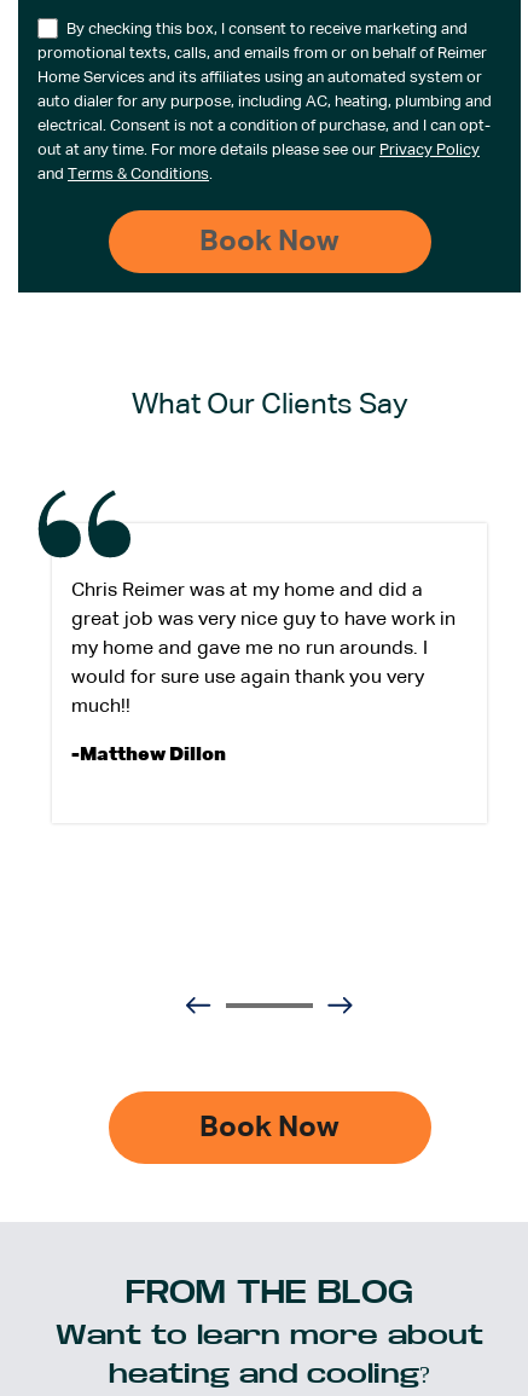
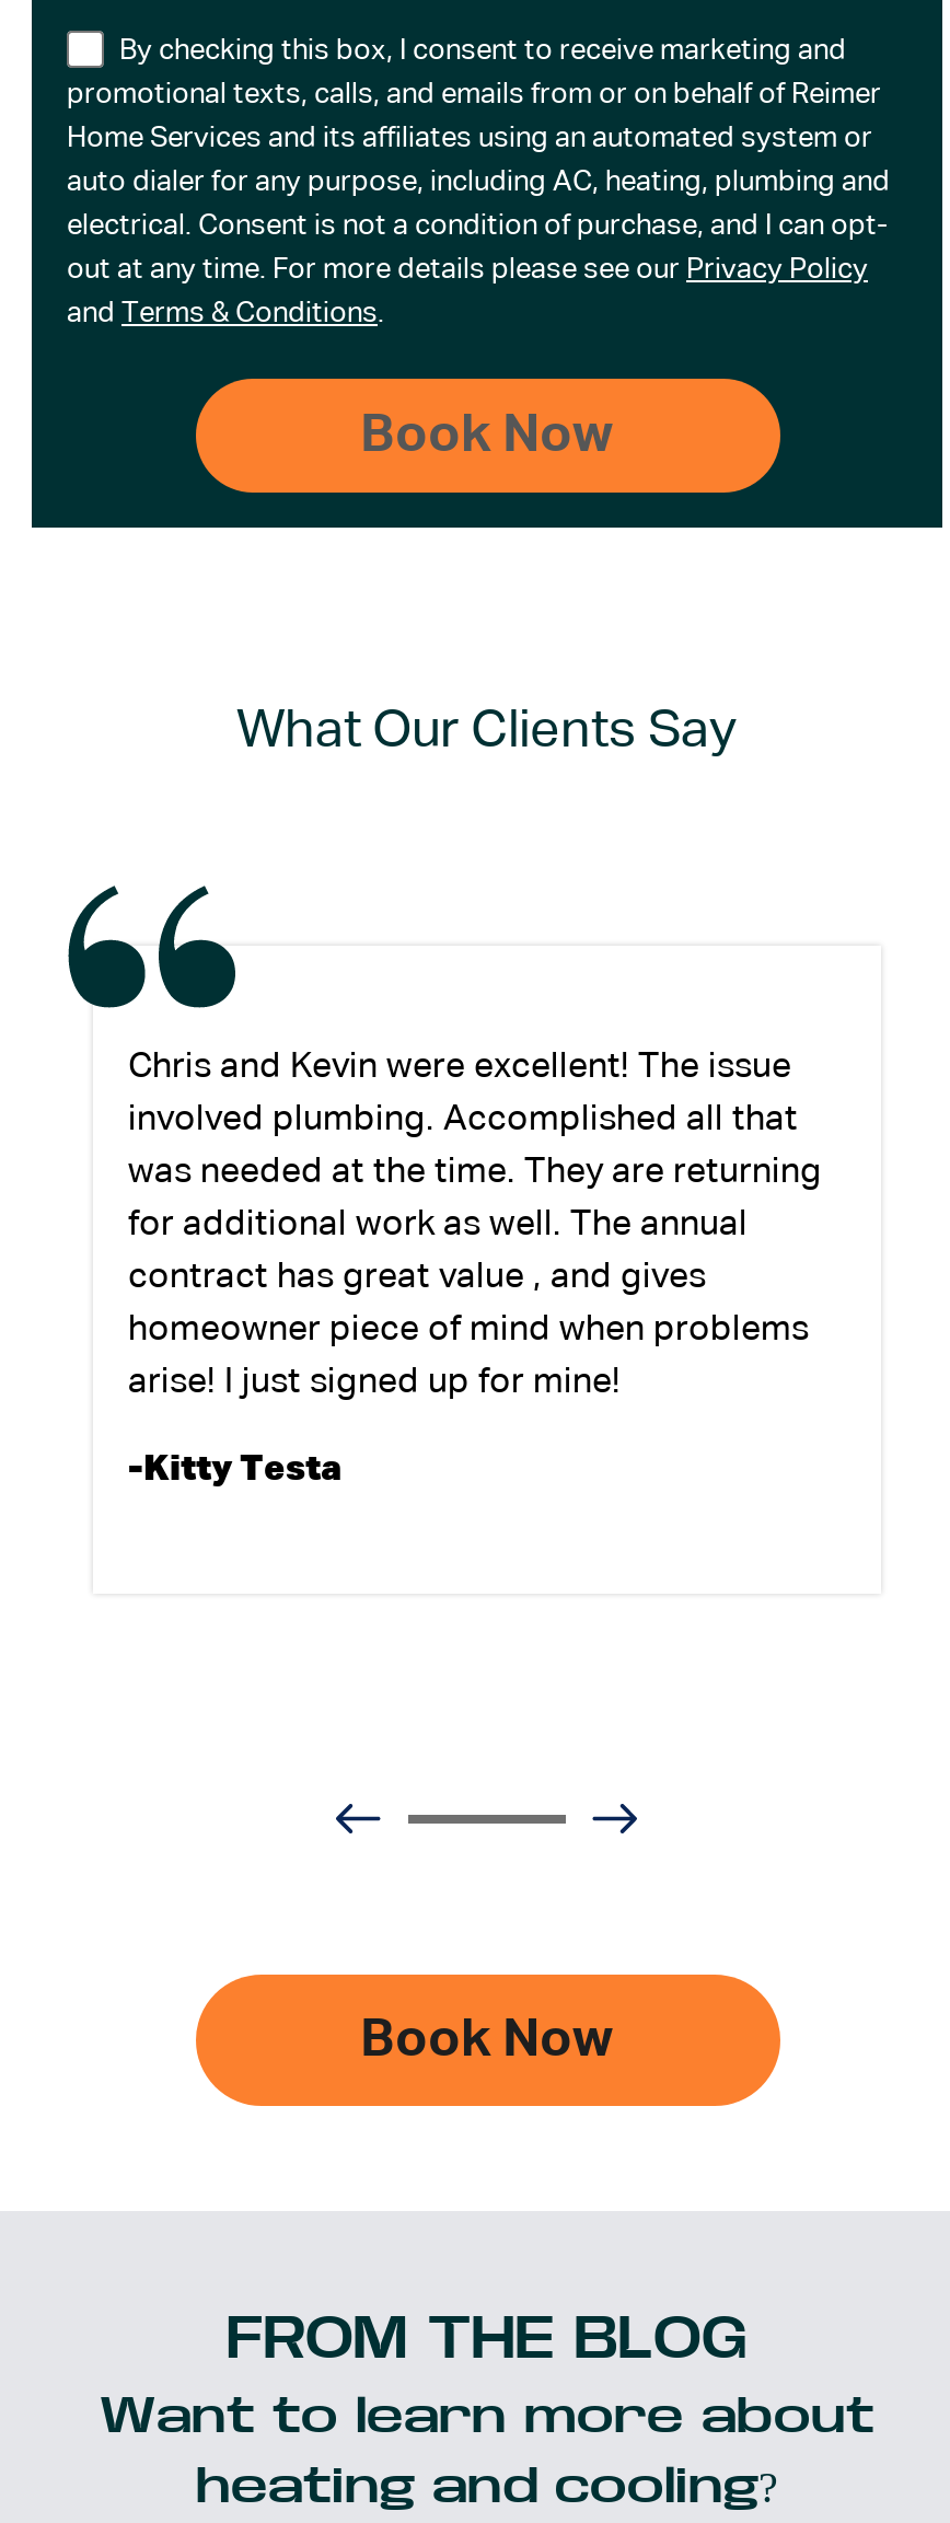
- Chris Reimer was at my home and did a
- great job was very nice guy to have work in
- my home and gave me no run arounds. I
- would for sure use again thank you very
- much!!
- -Matthew Dillon
+ Chris and Kevin were excellent! The issue
+ involved plumbing. Accomplished all that
+ was needed at the time. They are returning
+ for additional work as well. The annual
+ contract has great value , and gives
+ homeowner piece of mind when problems
+ arise! I just signed up for mine!
+ -Kitty Testa
